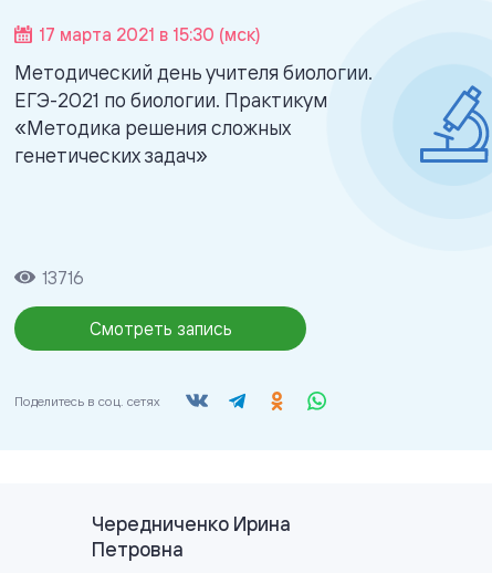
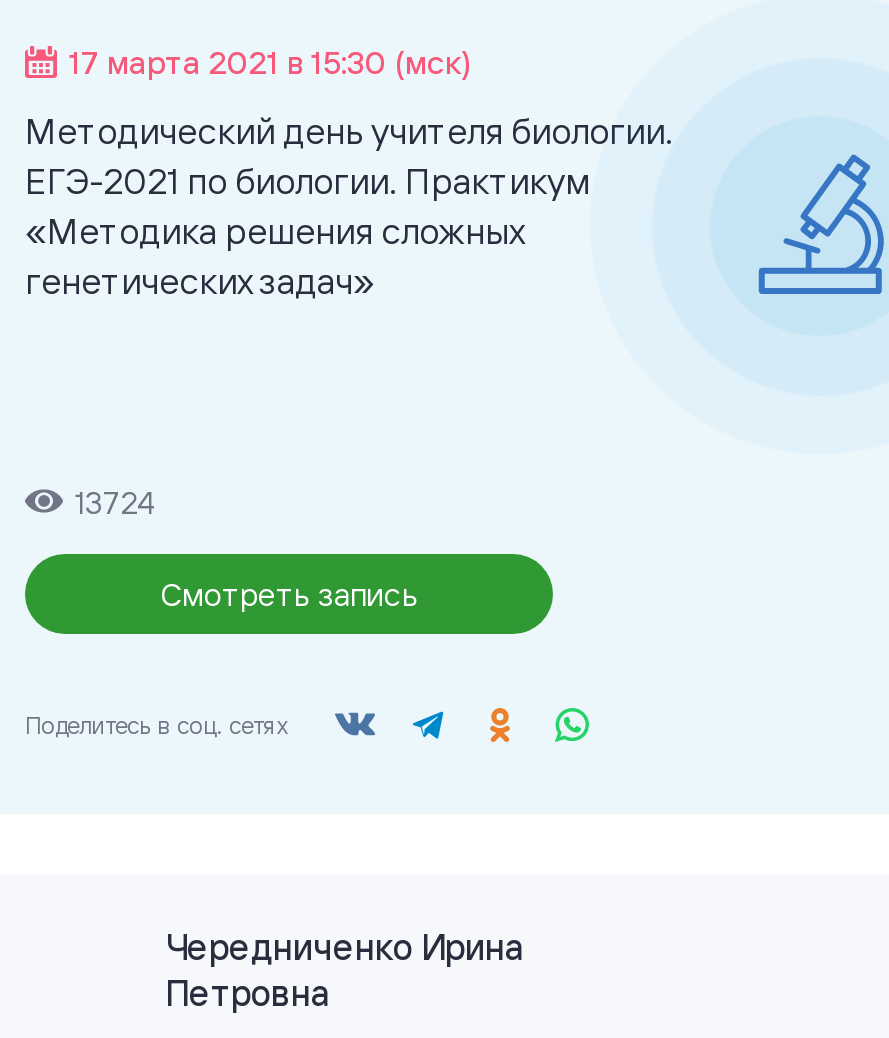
- 13716
+ 13724
